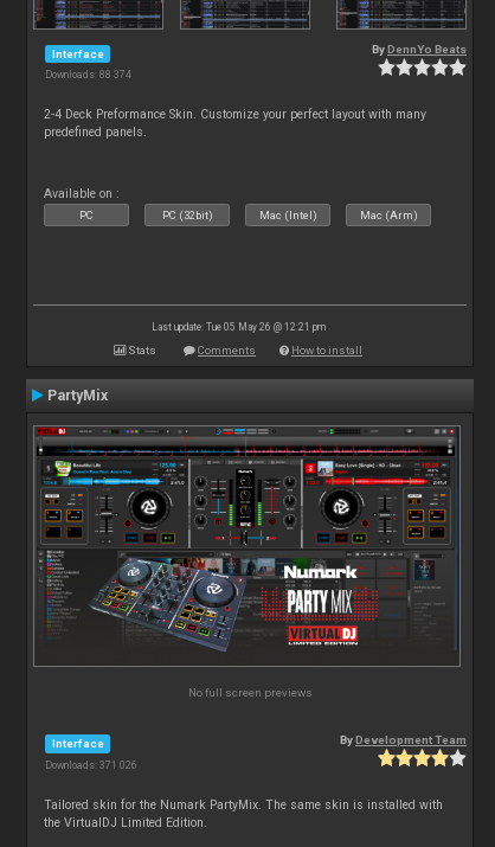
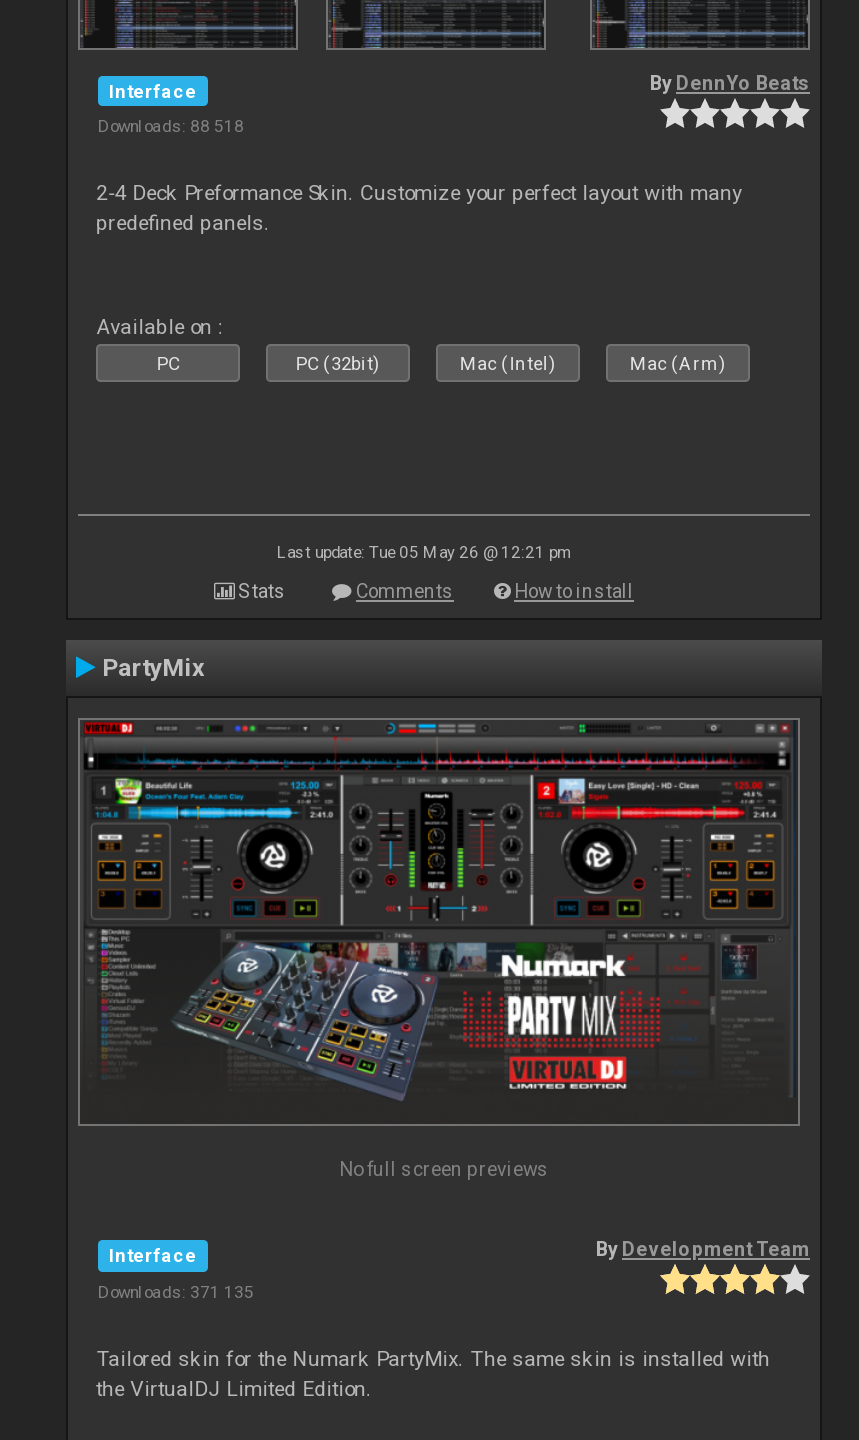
- Downloads: 88 374
+ Downloads: 88 518

- Downloads: 371 026
+ Downloads: 371 135
